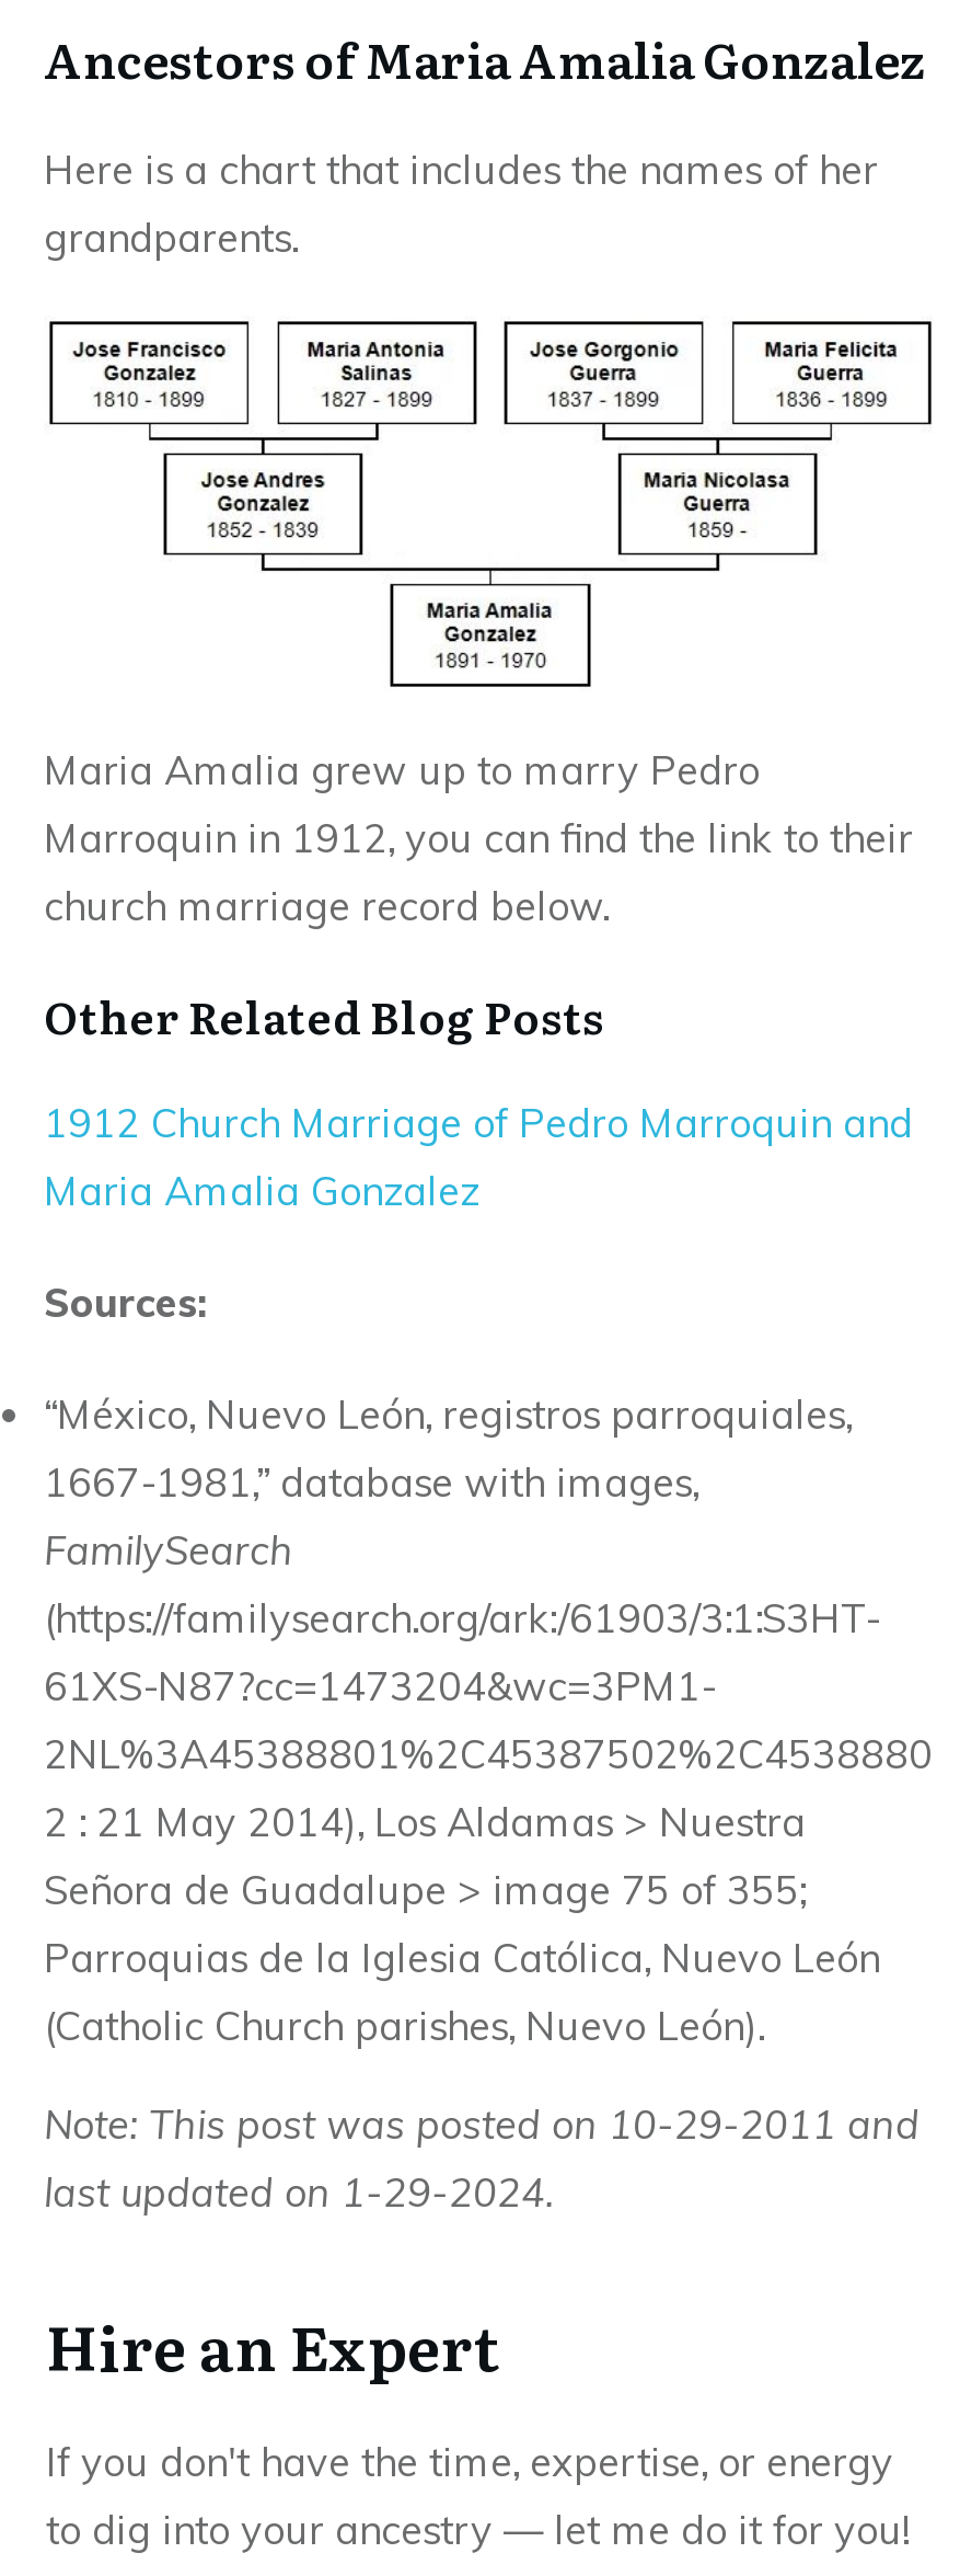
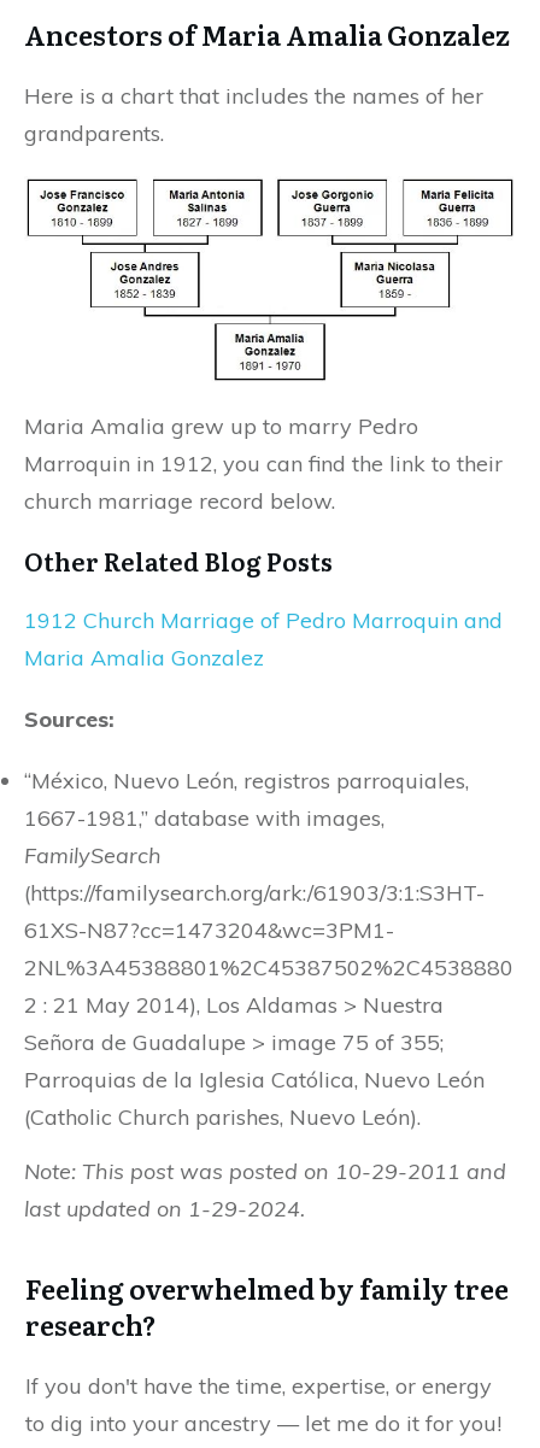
- Hire an Expert
+ Feeling overwhelmed by family tree
+ research?
